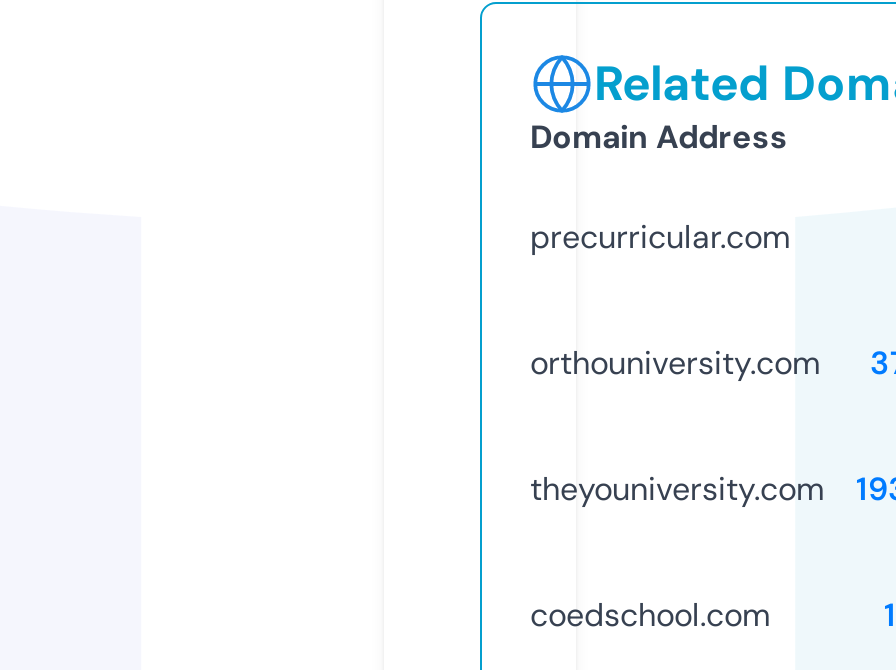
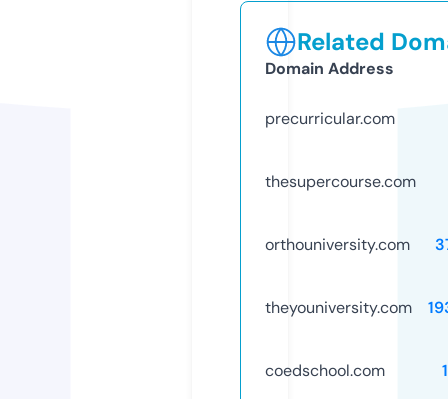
+ thesupercourse.com
